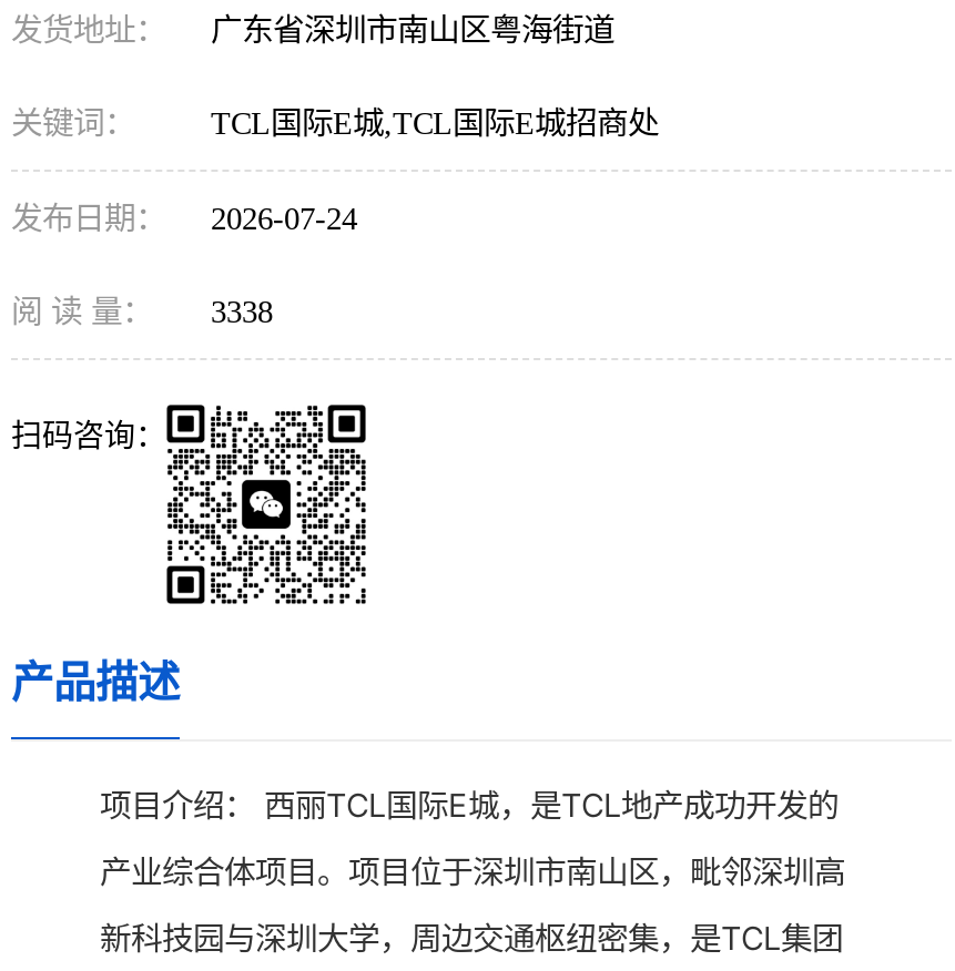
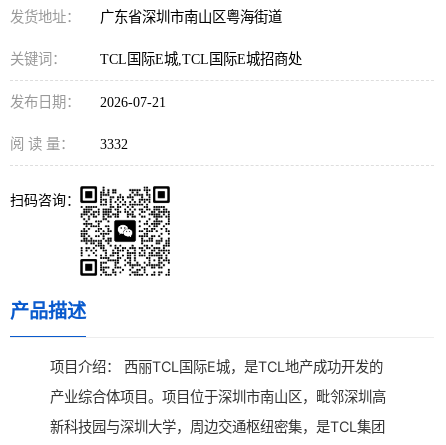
- 发布日期： 2026-07-24
+ 发布日期： 2026-07-21

- 阅 读 量： 3338
+ 阅 读 量： 3332
